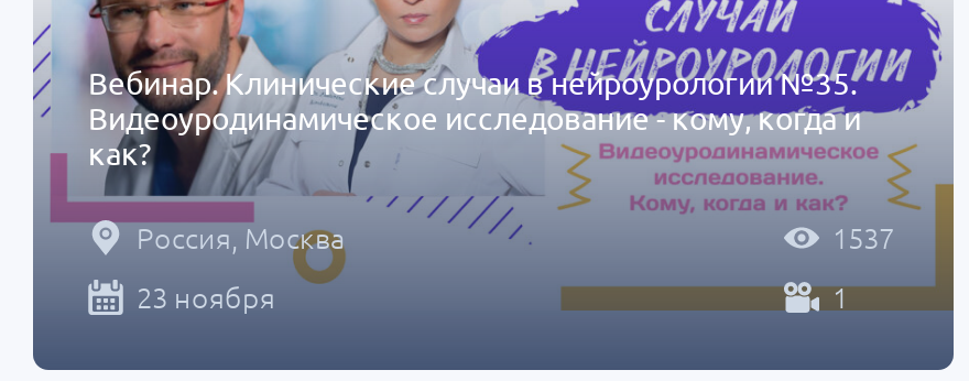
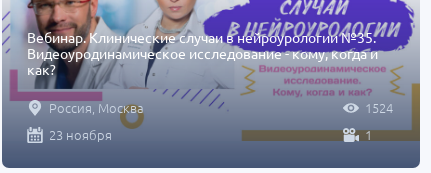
- 1537
+ 1524
